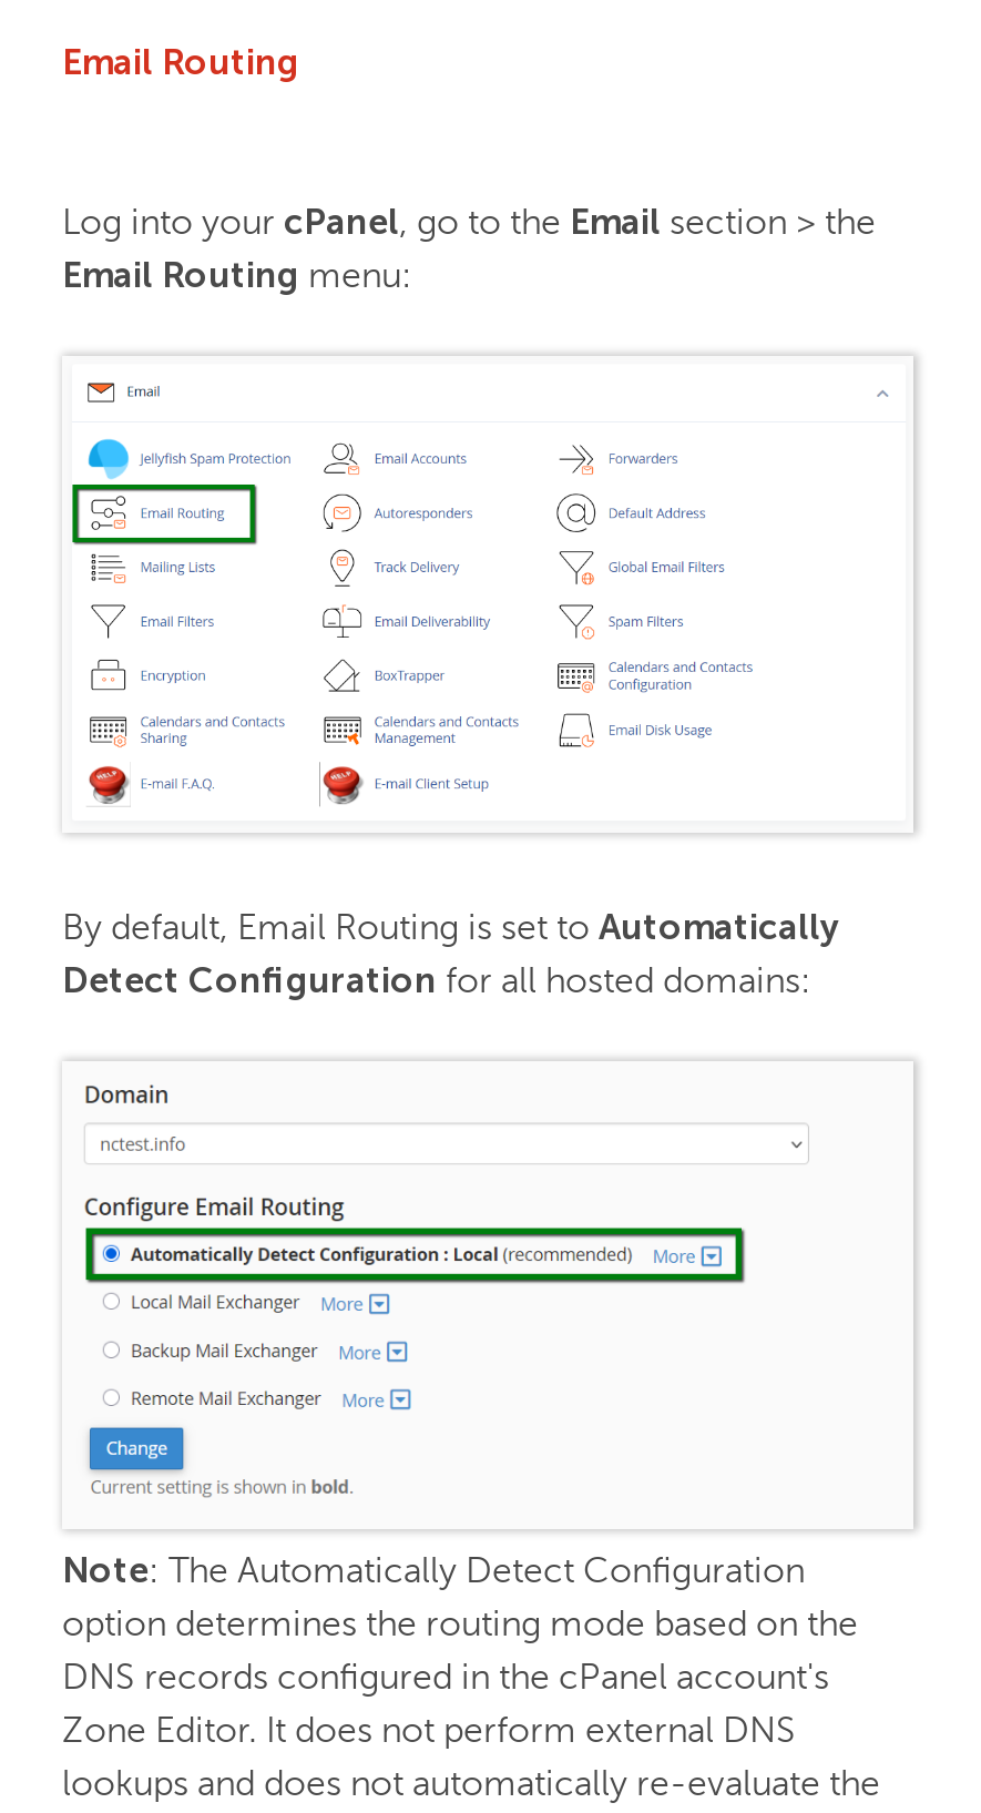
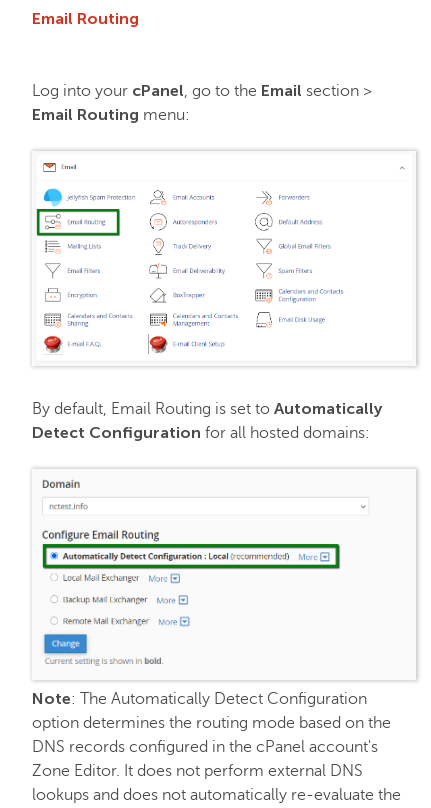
- Log into your cPanel, go to the Email section > the
+ Log into your cPanel, go to the Email section >
